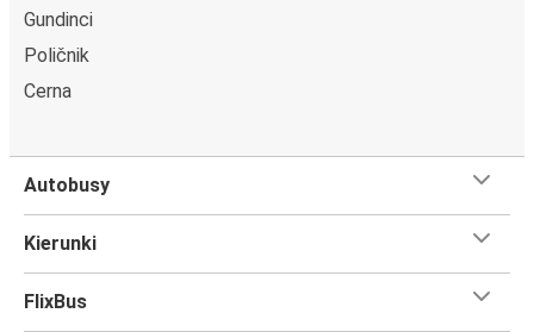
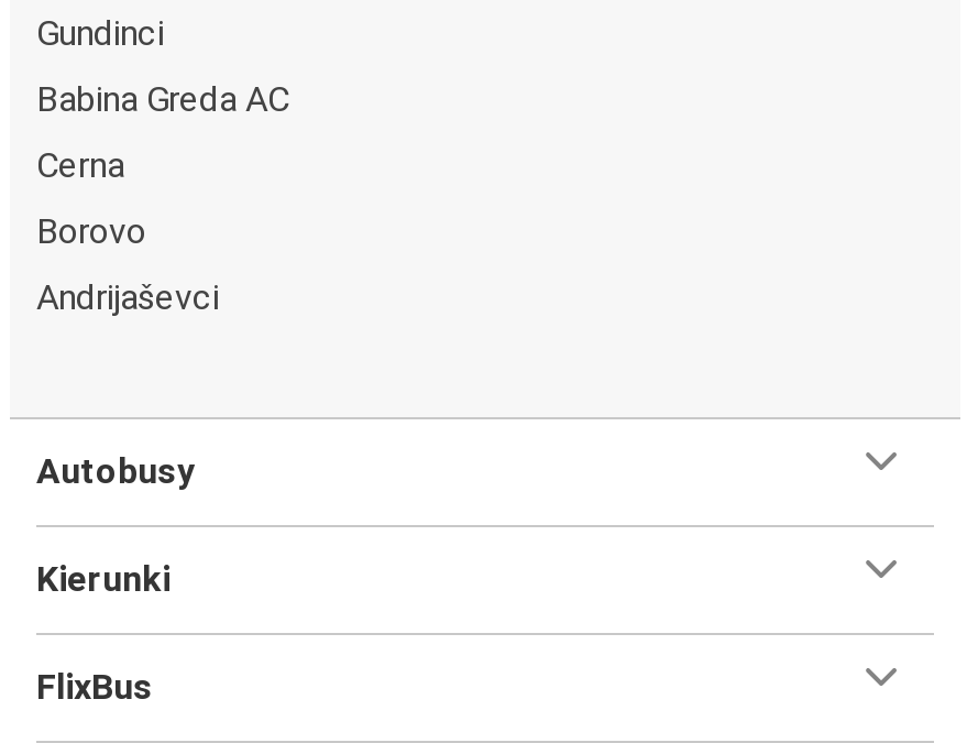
- Poličnik
+ Babina Greda AC

+ Borovo
+ Andrijaševci
